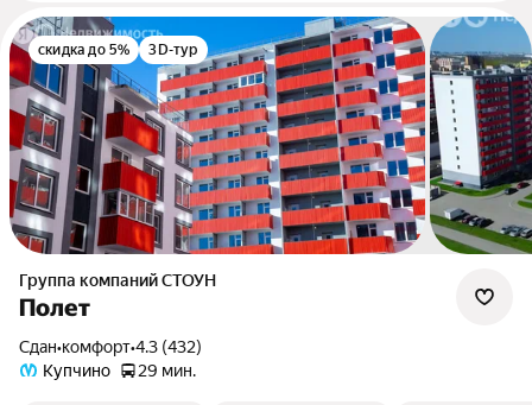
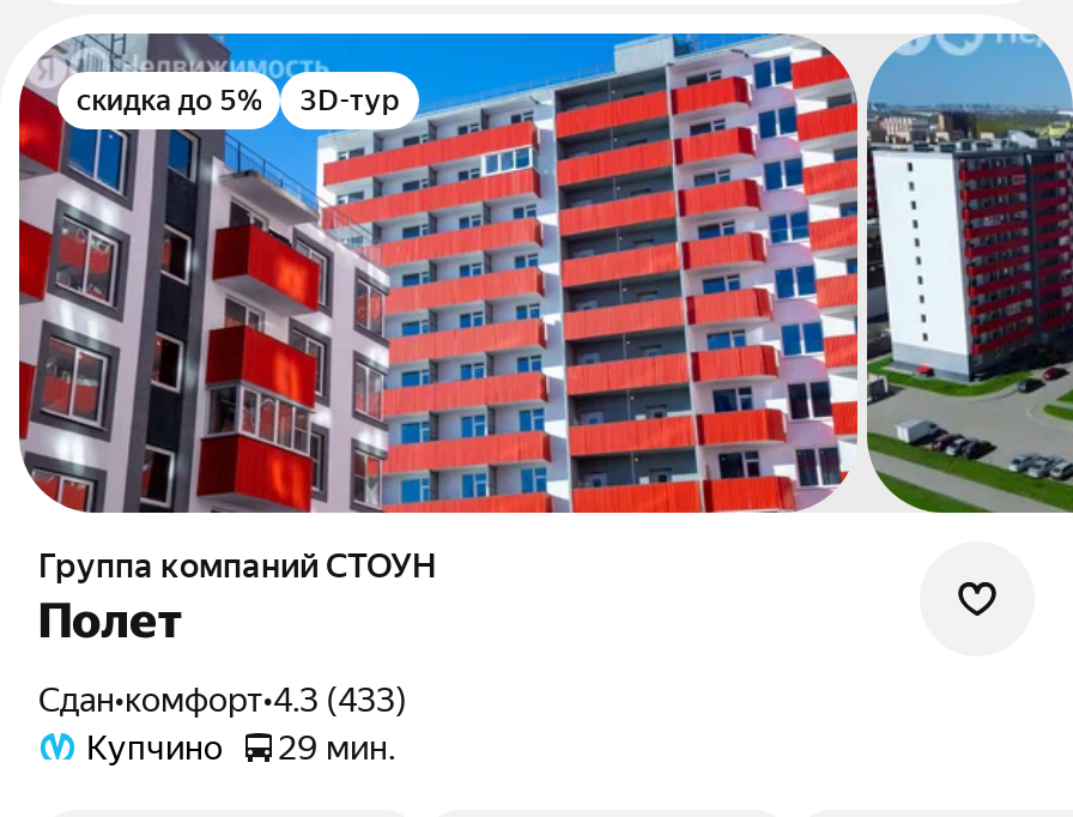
- Сдан•комфорт•4.3 (432)
+ Сдан•комфорт•4.3 (433)
